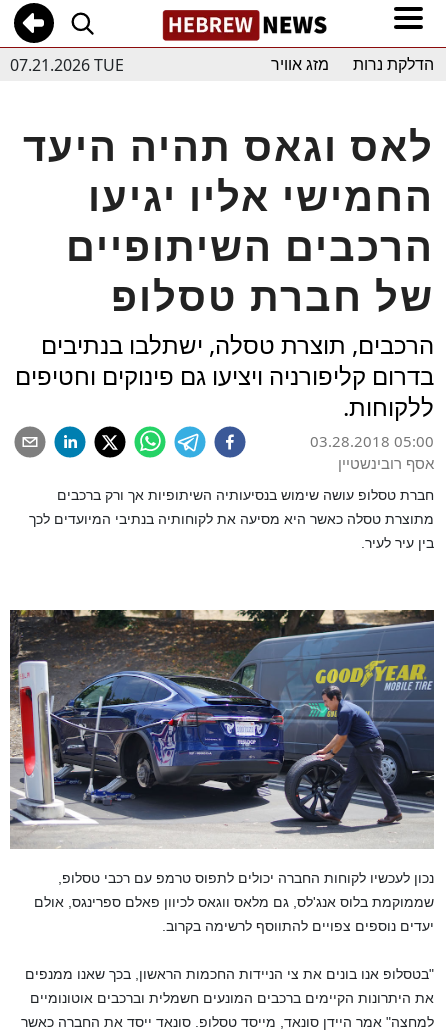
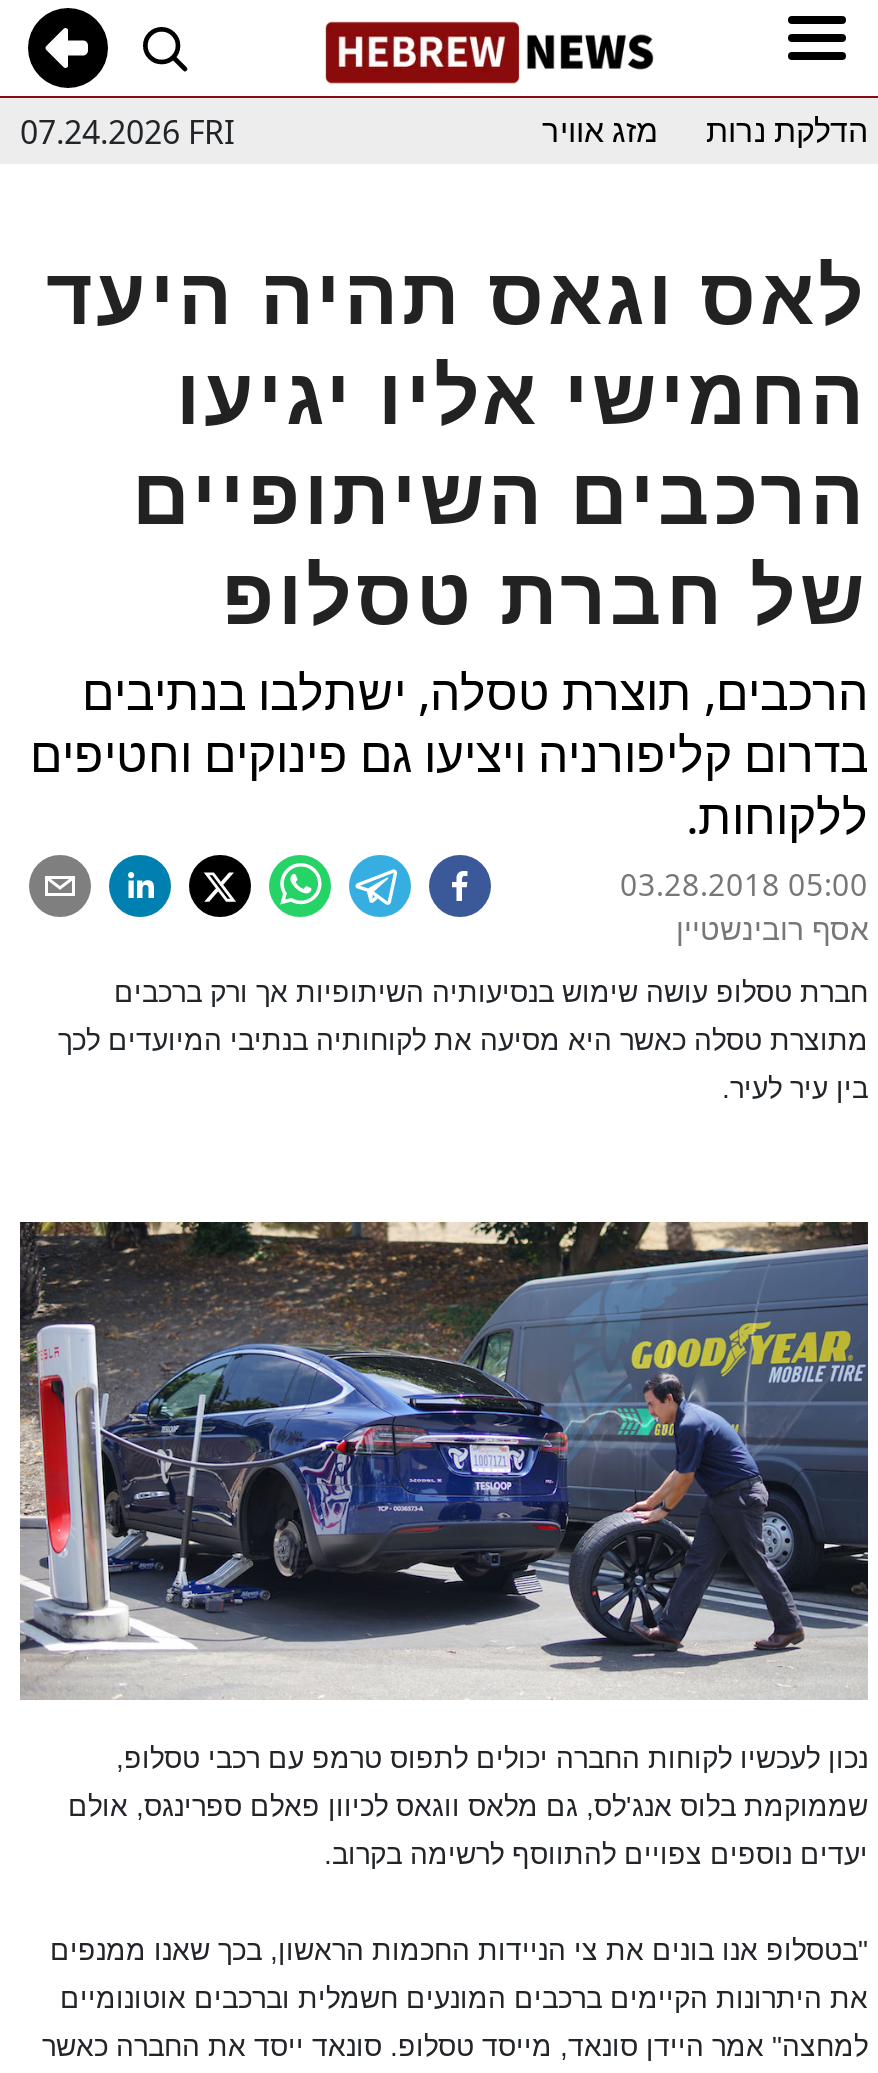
- 07.21.2026 TUE
+ 07.24.2026 FRI
